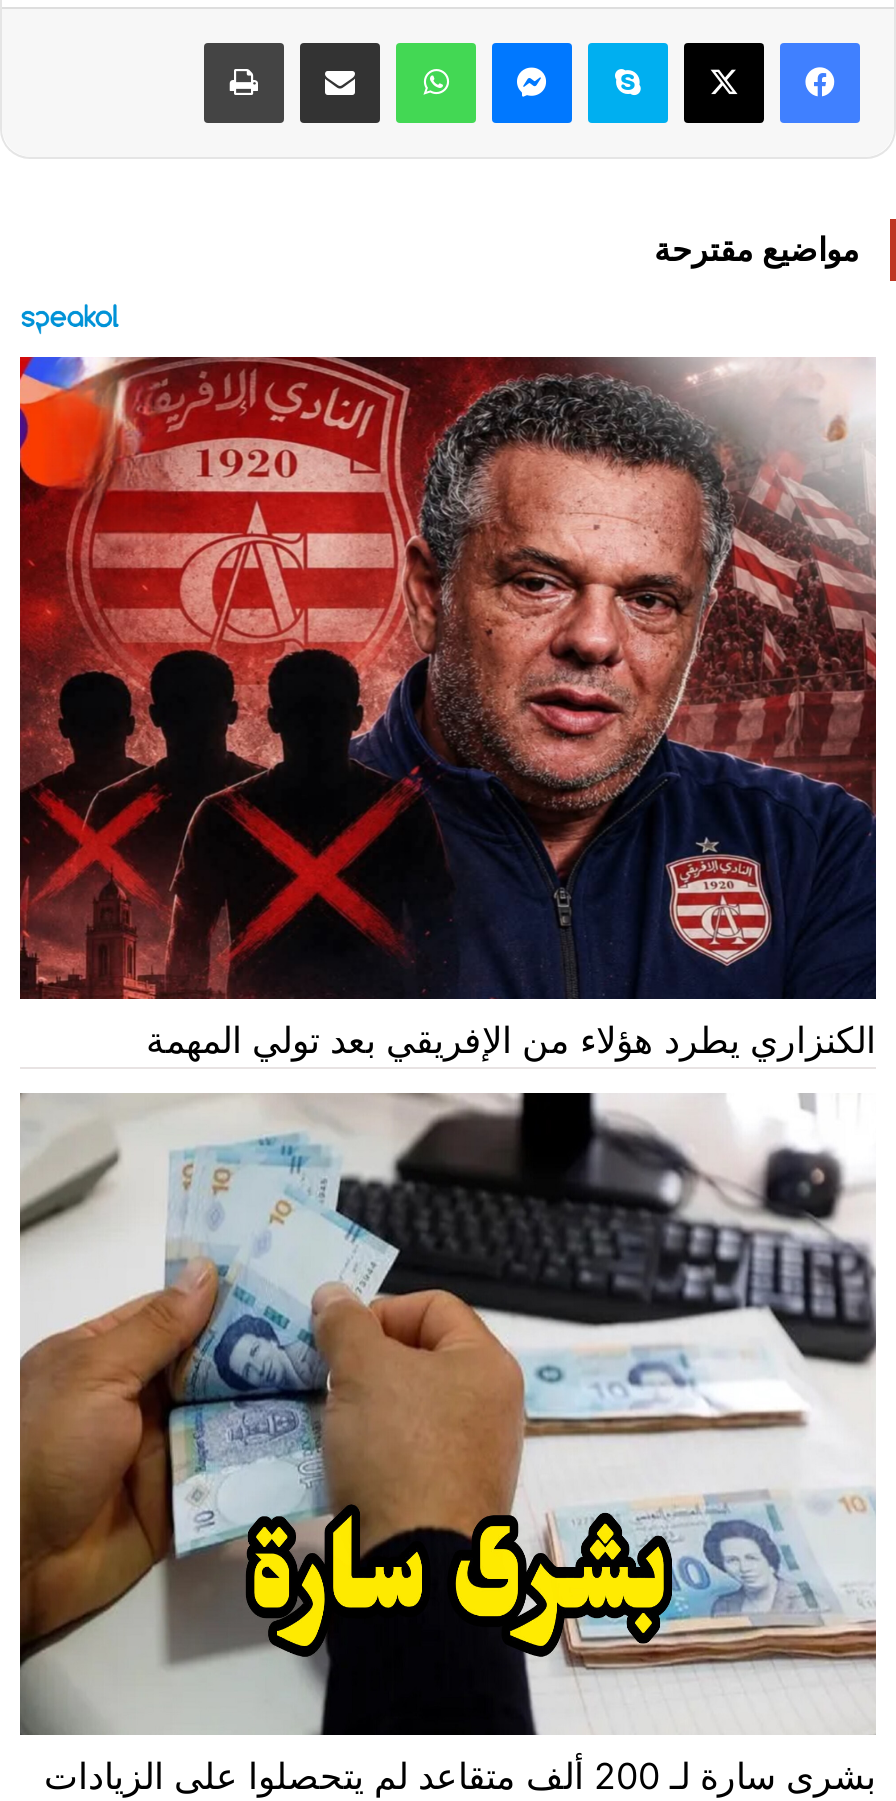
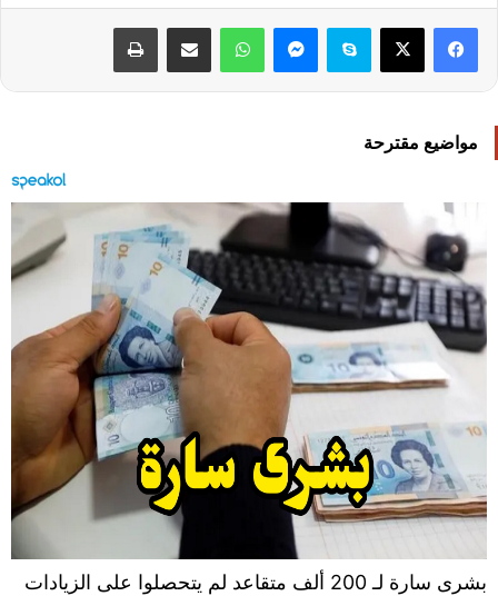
- [image]
- الكنزاري يطرد هؤلاء من الإفريقي بعد تولي المهمة
